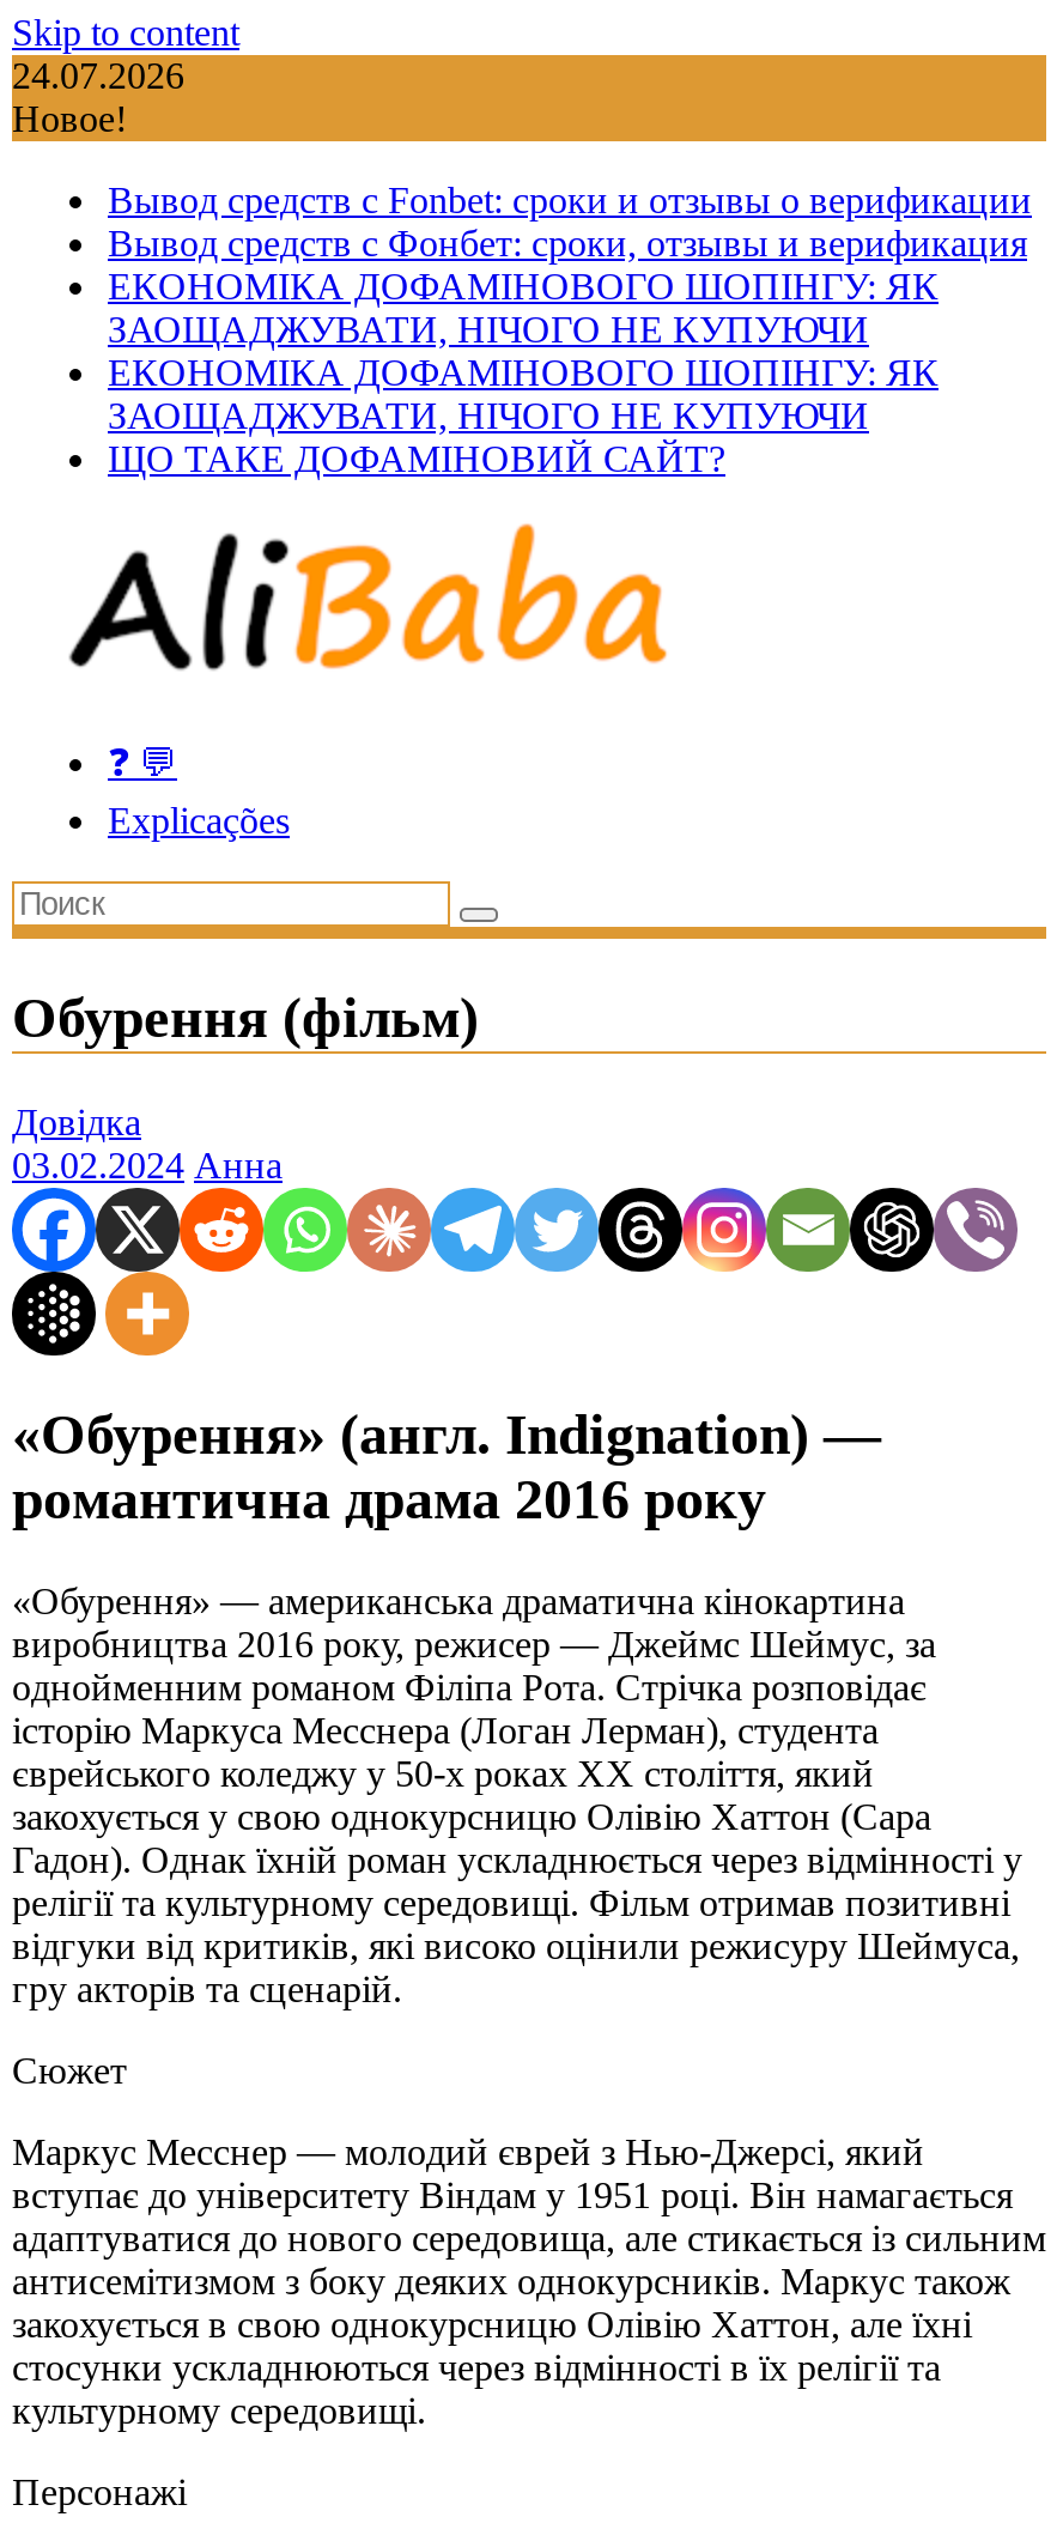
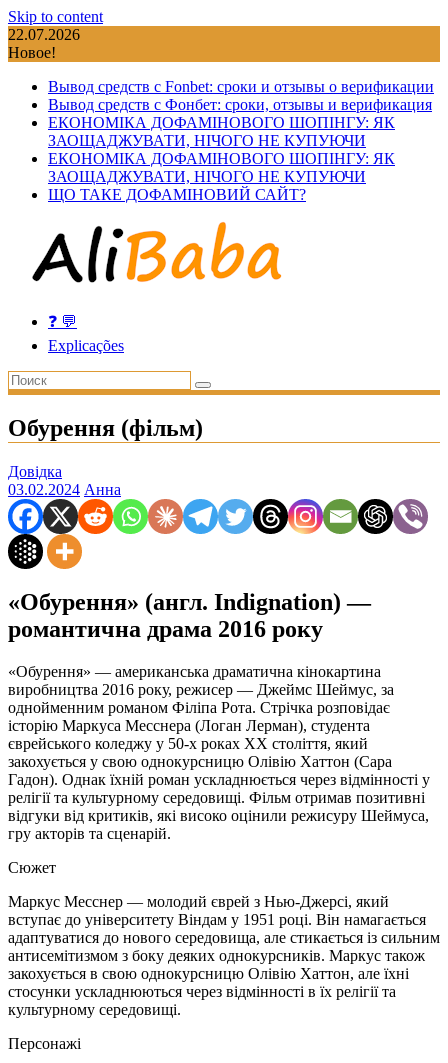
- 24.07.2026
+ 22.07.2026
